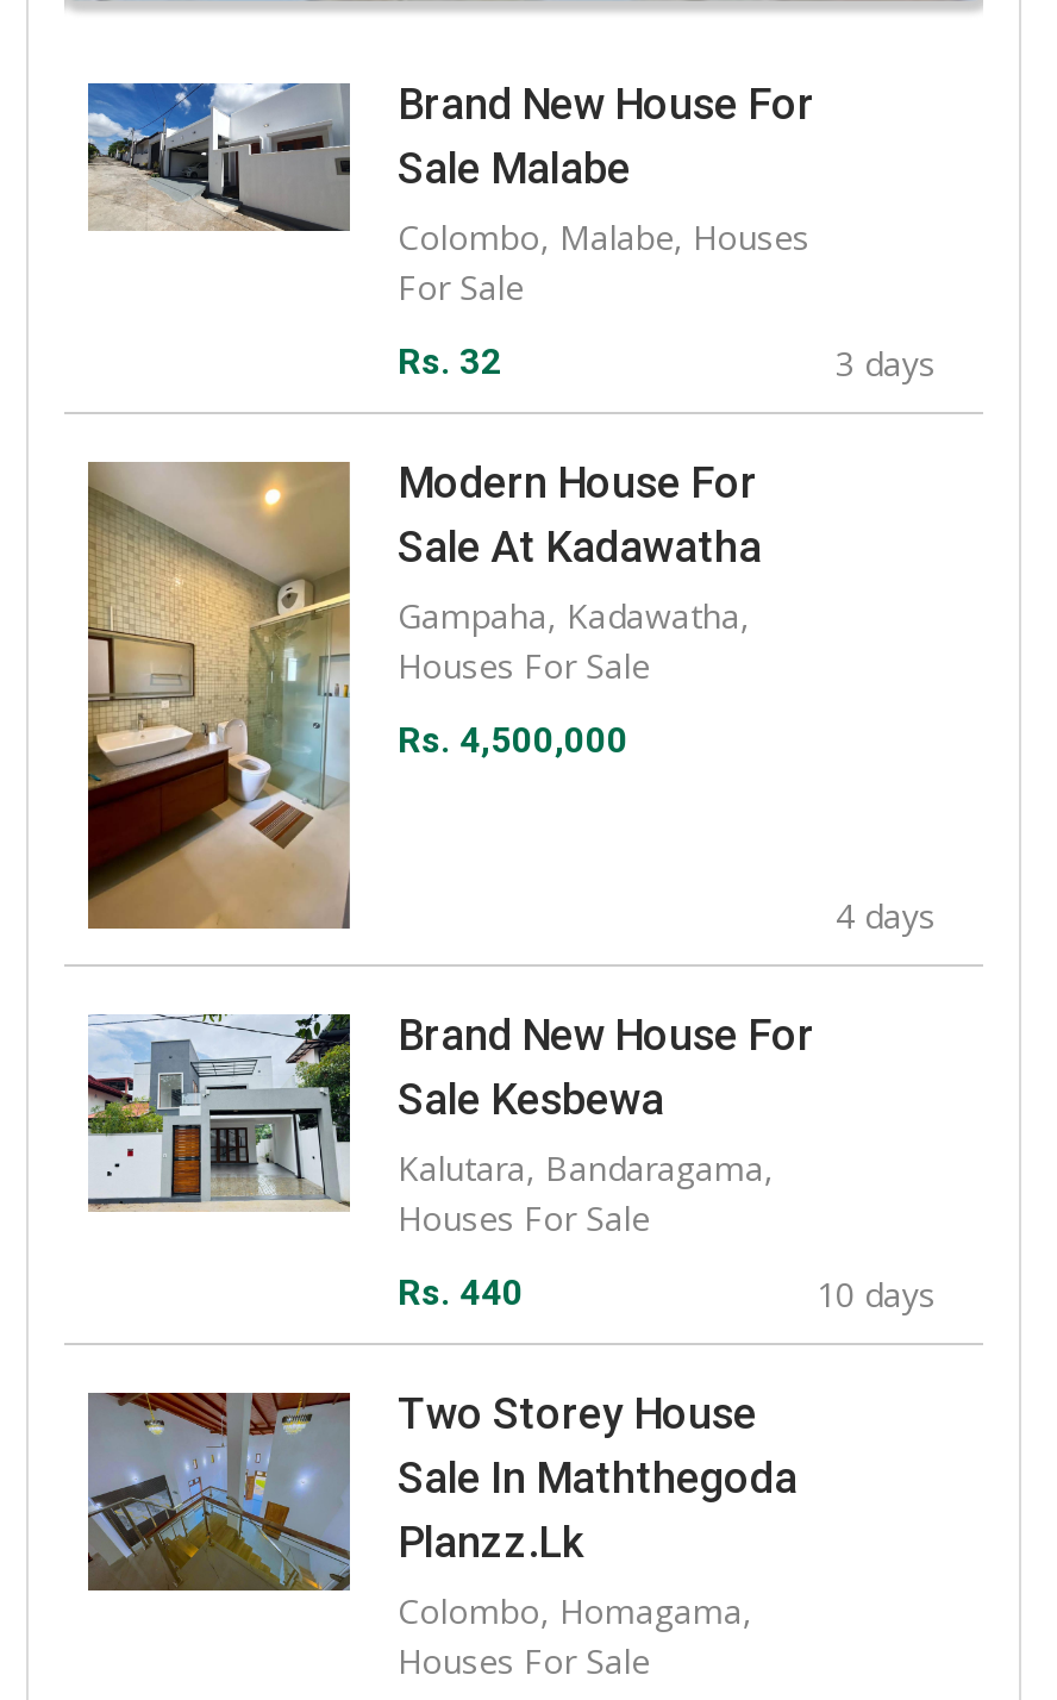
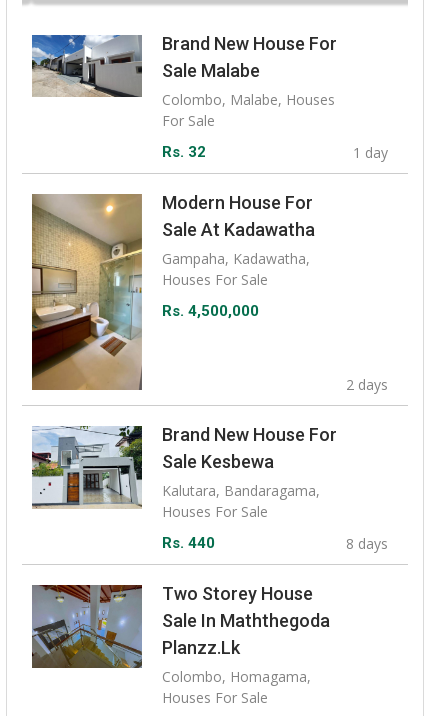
- 3 days
+ 1 day

- 4 days
+ 2 days

- 10 days
+ 8 days
